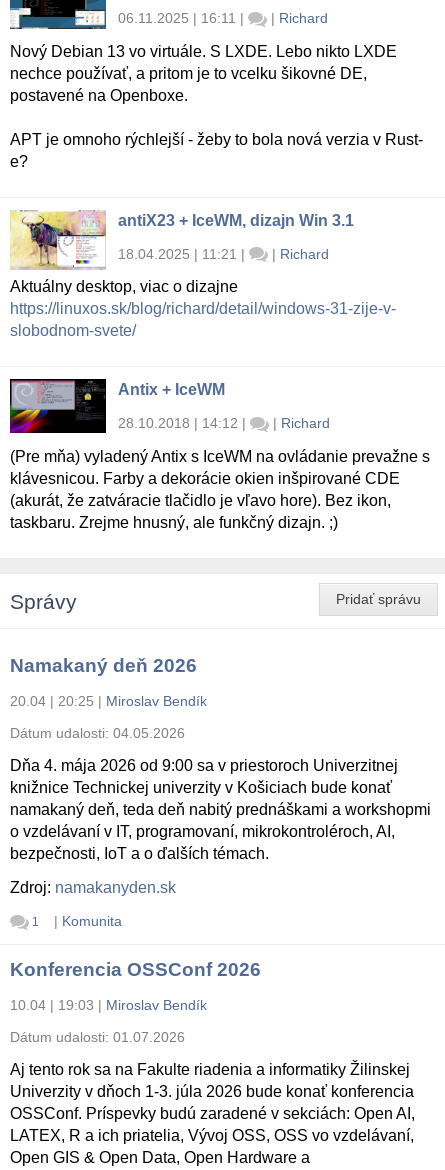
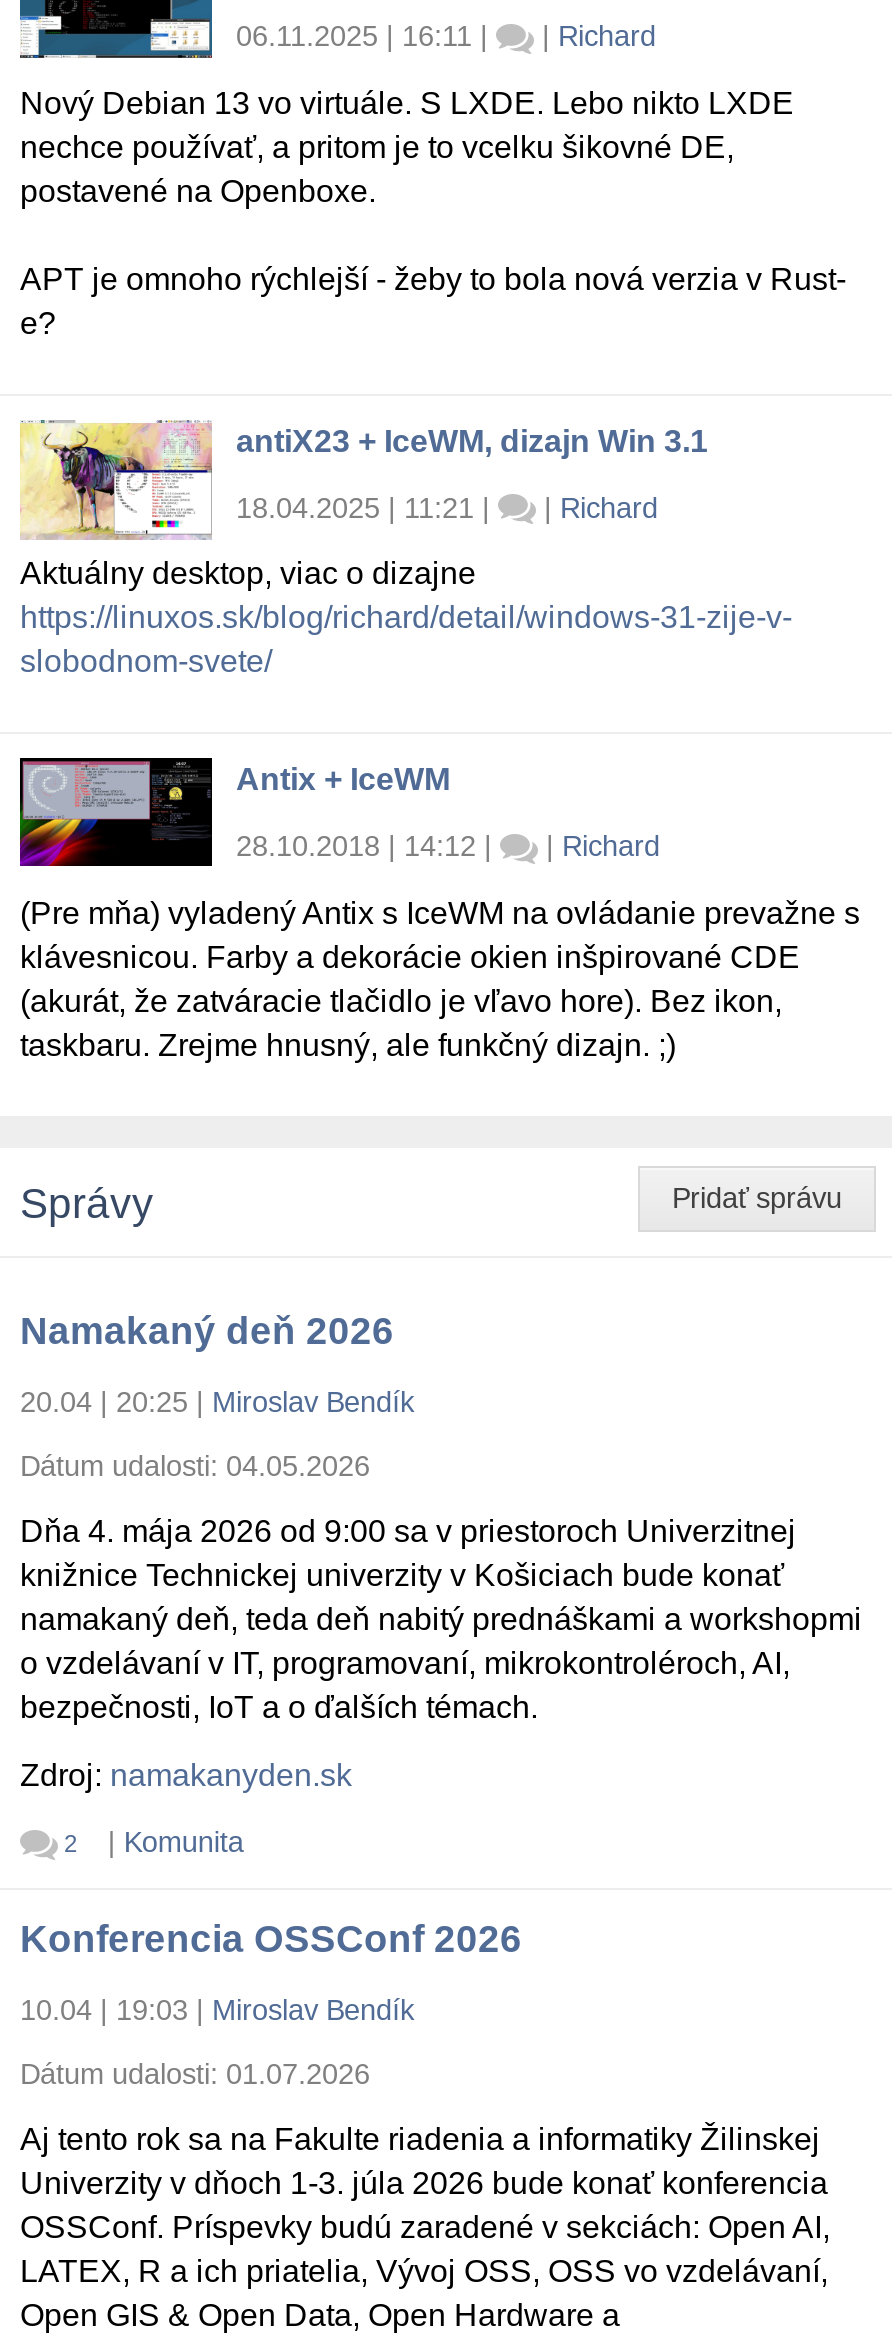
- 1
+ 2
